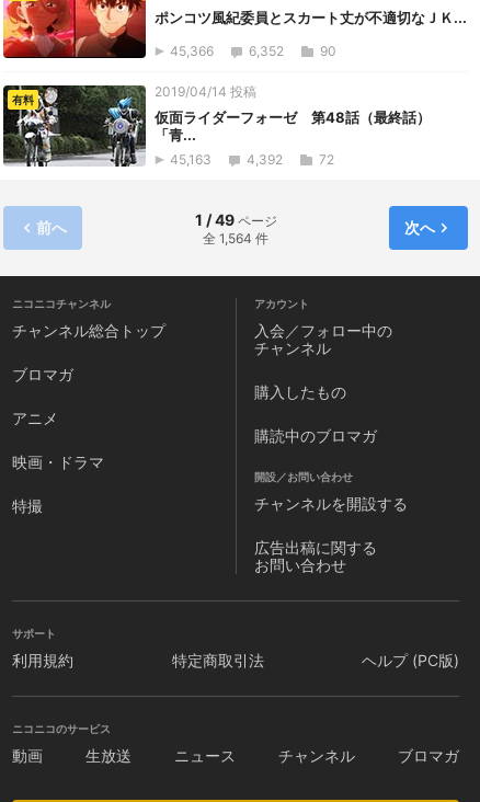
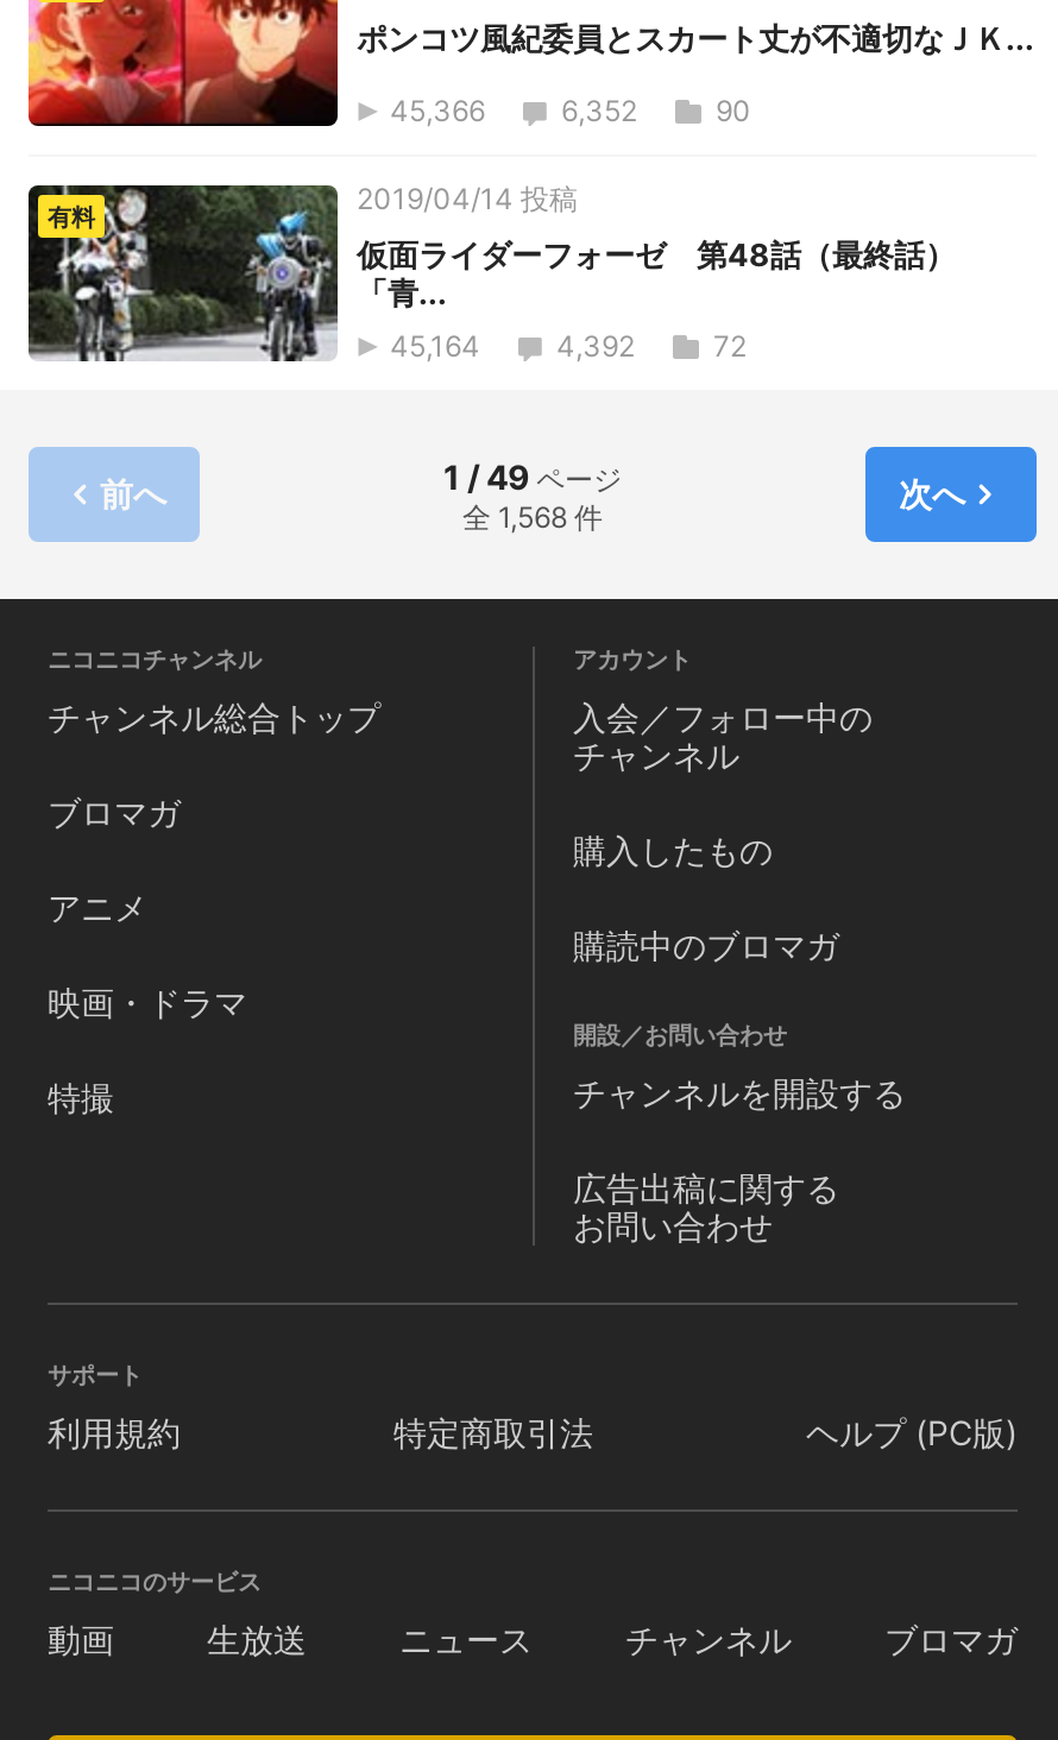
- 45,163
+ 45,164

- 全 1,564 件
+ 全 1,568 件
